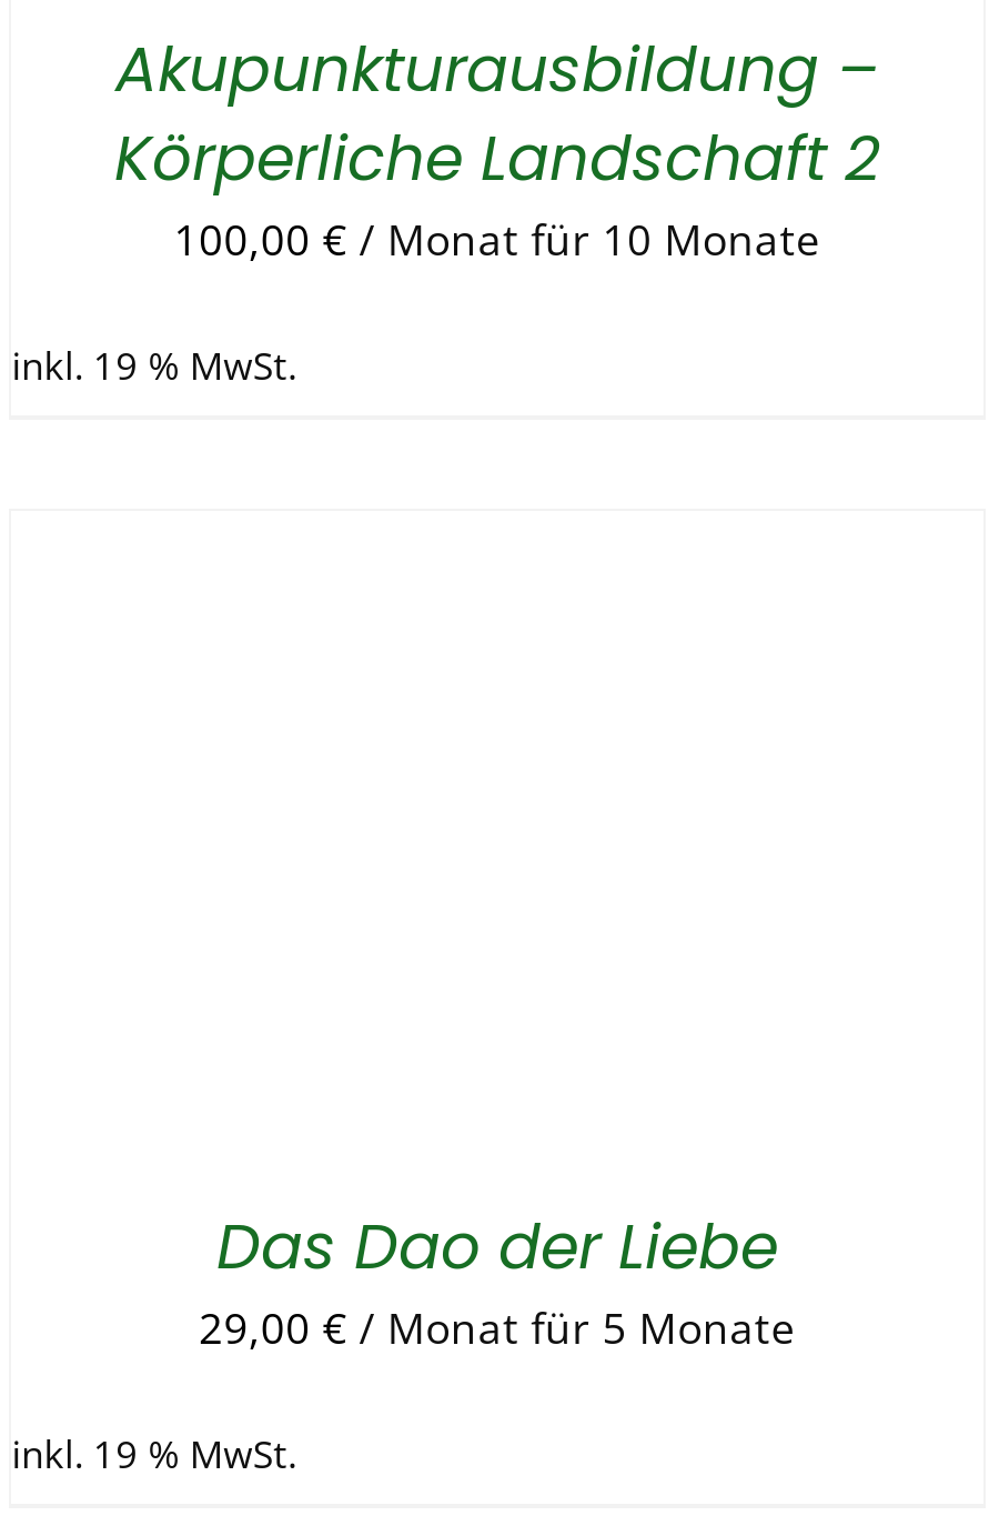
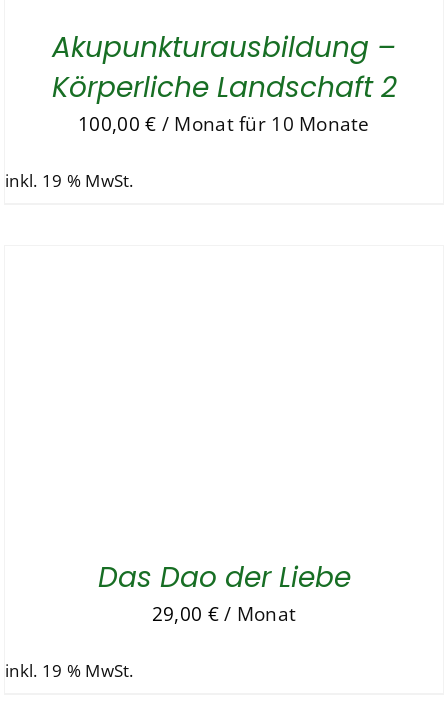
- 29,00 € / Monat für 5 Monate
+ 29,00 € / Monat
